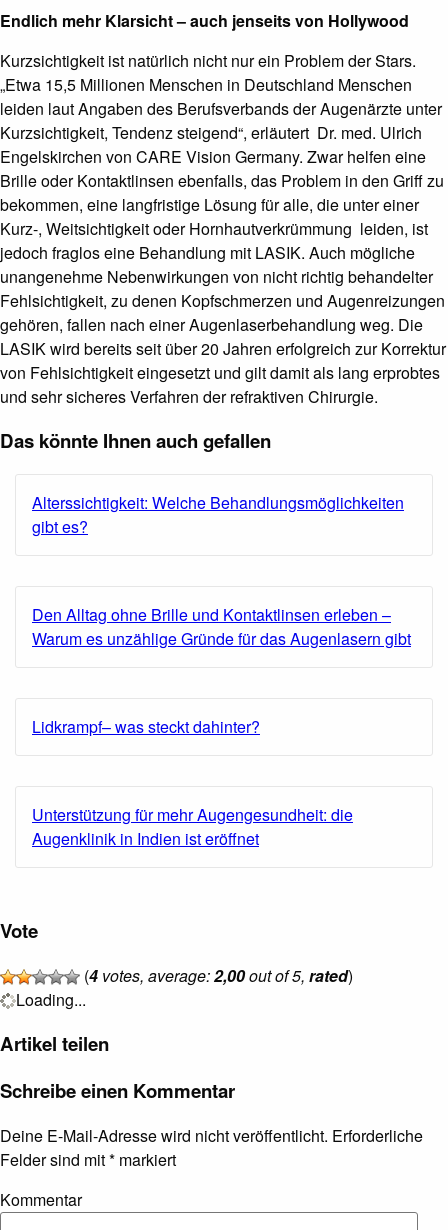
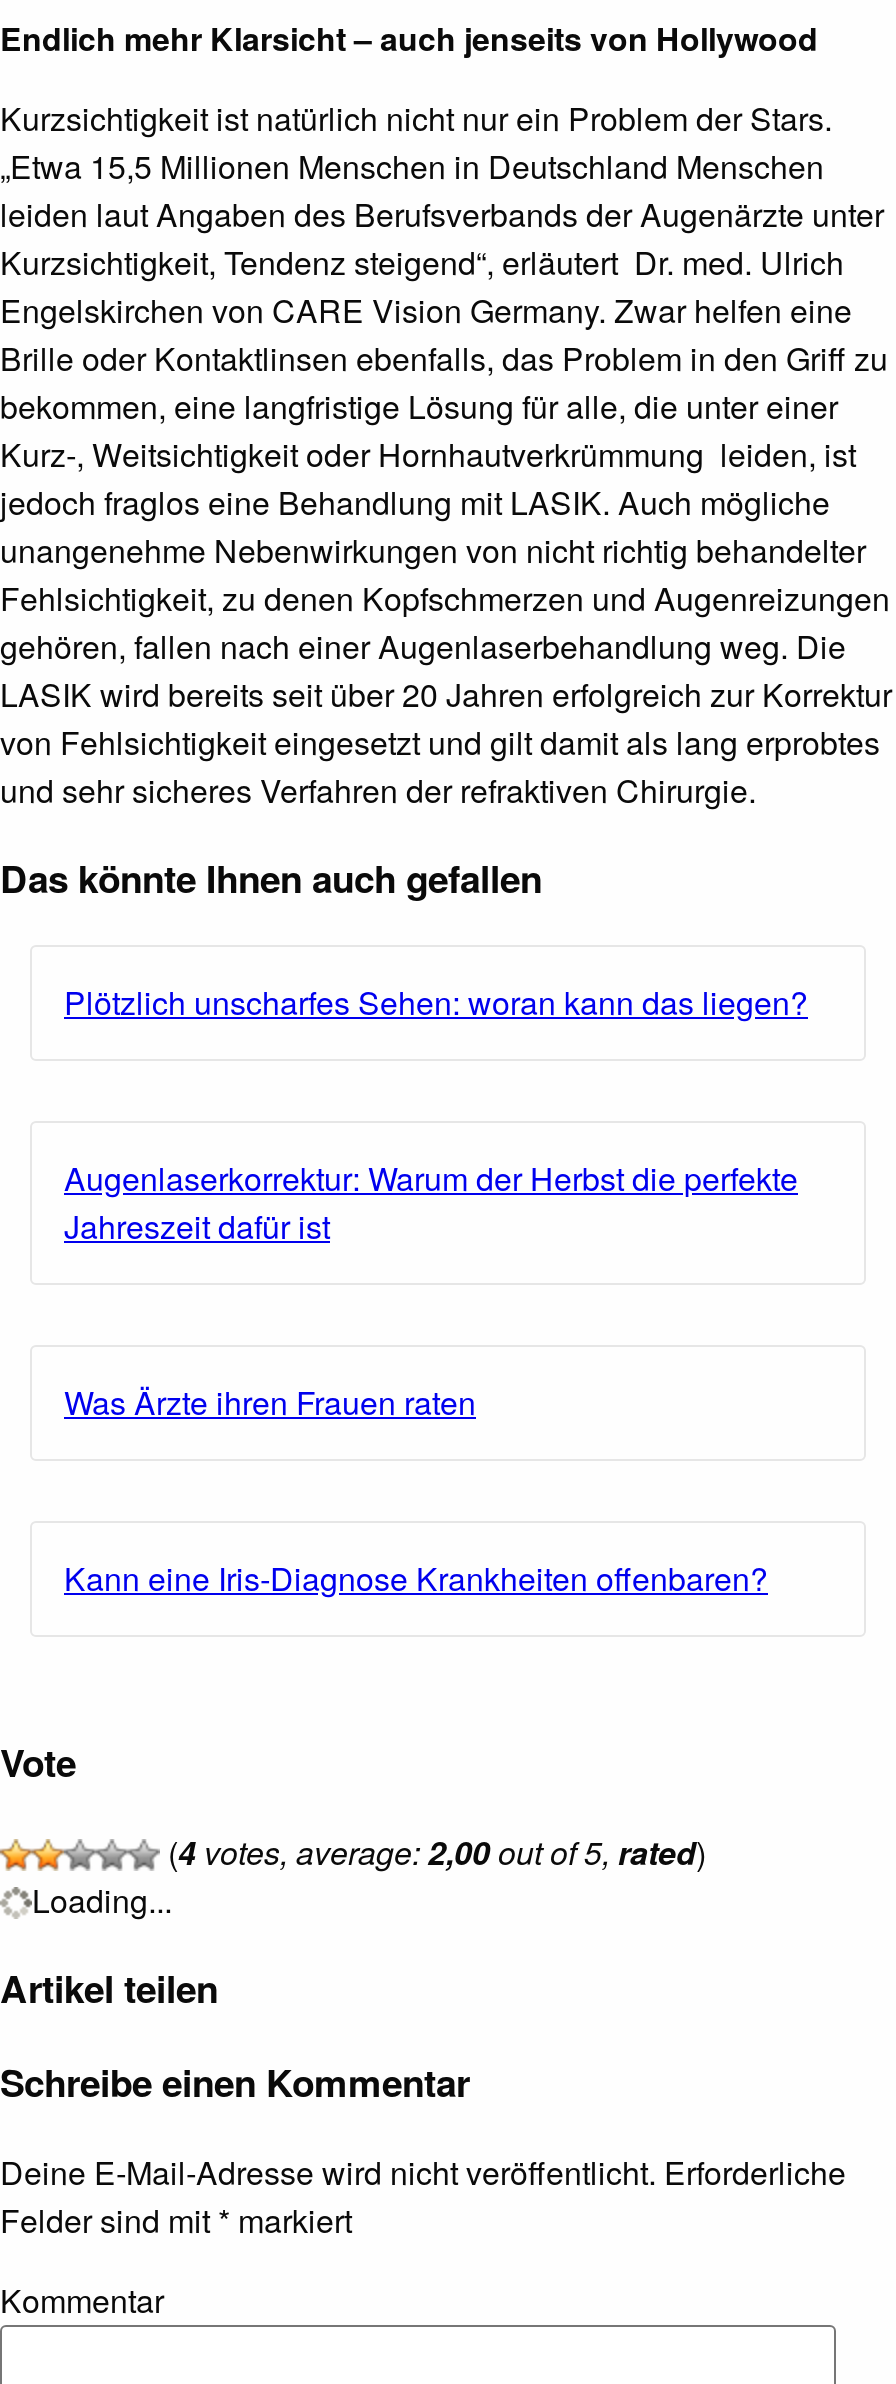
- Alterssichtigkeit: Welche Behandlungsmöglichkeiten
- gibt es?
+ Plötzlich unscharfes Sehen: woran kann das liegen?

- Den Alltag ohne Brille und Kontaktlinsen erleben –
- Warum es unzählige Gründe für das Augenlasern gibt
+ Augenlaserkorrektur: Warum der Herbst die perfekte
+ Jahreszeit dafür ist

- Lidkrampf– was steckt dahinter?
+ Was Ärzte ihren Frauen raten

- Unterstützung für mehr Augengesundheit: die
- Augenklinik in Indien ist eröffnet
+ Kann eine Iris-Diagnose Krankheiten offenbaren?
